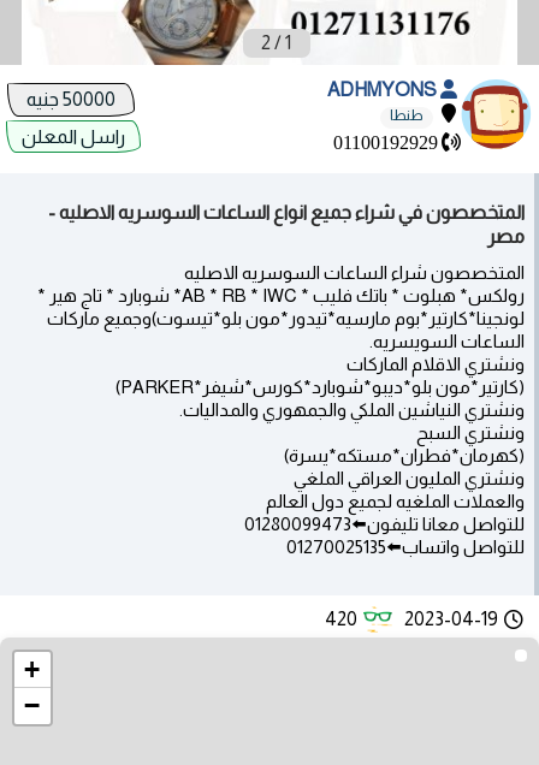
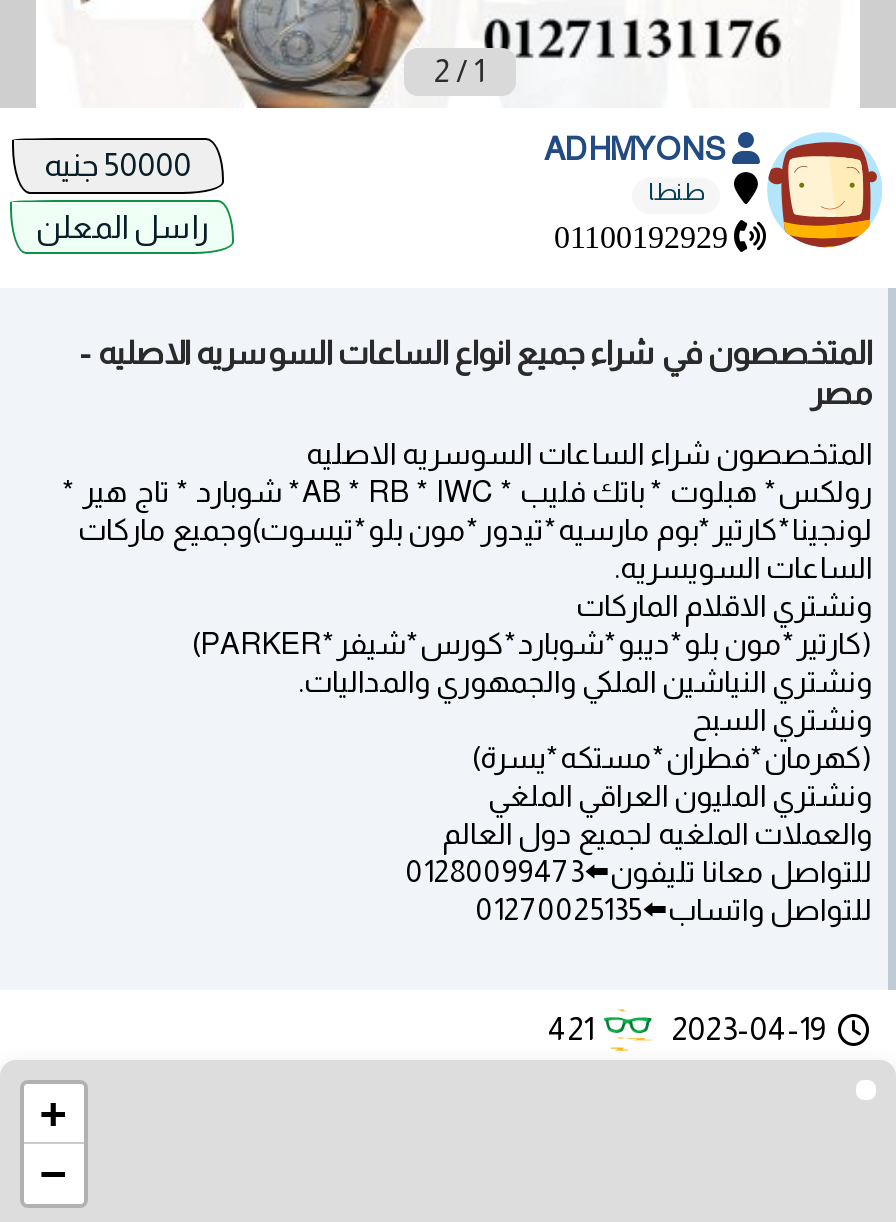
- 420
+ 421
